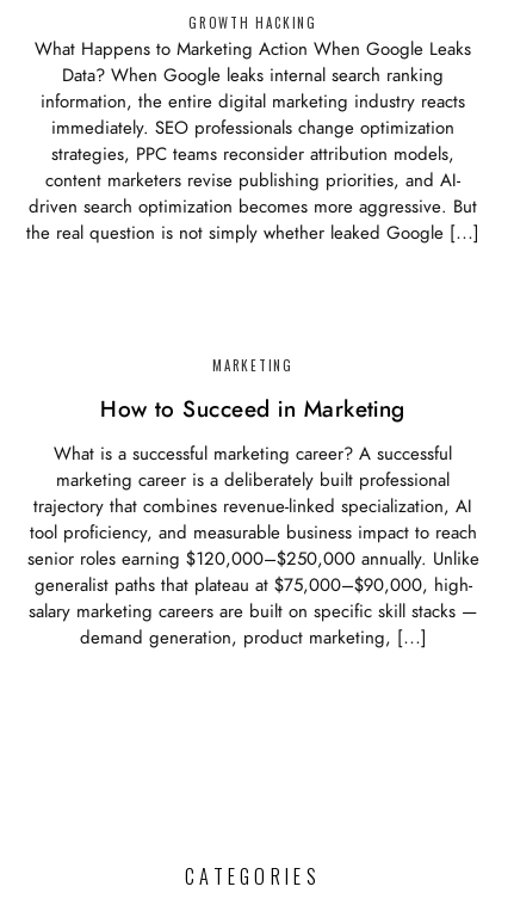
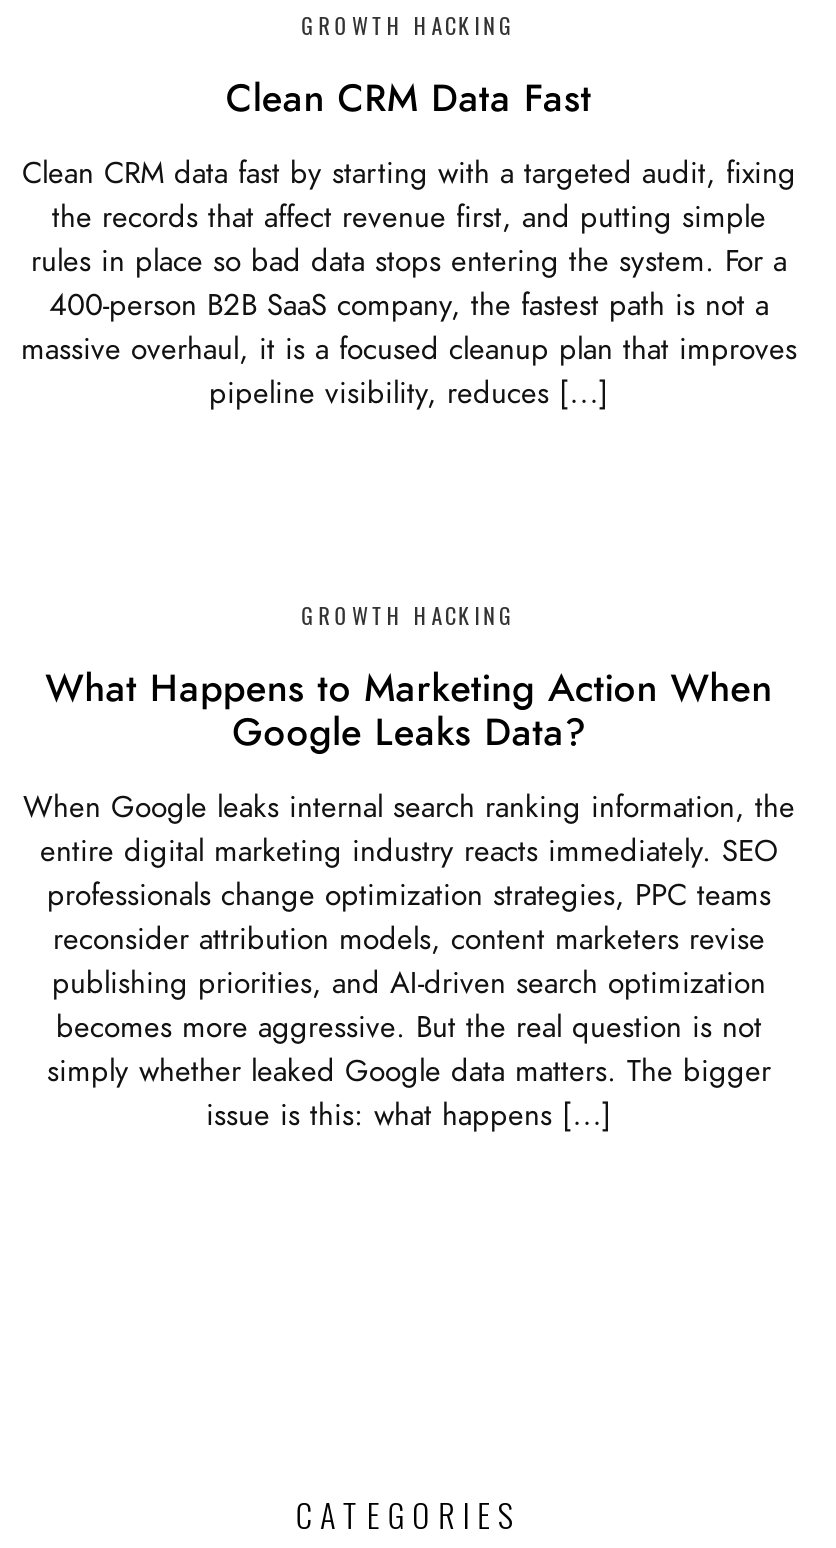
- What Happens to Marketing Action When Google Leaks
- Data? When Google leaks internal search ranking
- information, the entire digital marketing industry reacts
- immediately. SEO professionals change optimization
- strategies, PPC teams reconsider attribution models,
- content marketers revise publishing priorities, and AI-
- driven search optimization becomes more aggressive. But
- the real question is not simply whether leaked Google […]
+ Clean CRM Data Fast
+ Clean CRM data fast by starting with a targeted audit, fixing
+ the records that affect revenue first, and putting simple
+ rules in place so bad data stops entering the system. For a
+ 400-person B2B SaaS company, the fastest path is not a
+ massive overhaul, it is a focused cleanup plan that improves
+ pipeline visibility, reduces […]

- MARKETING
- How to Succeed in Marketing
- What is a successful marketing career? A successful
- marketing career is a deliberately built professional
- trajectory that combines revenue-linked specialization, AI
- tool proficiency, and measurable business impact to reach
- senior roles earning $120,000–$250,000 annually. Unlike
- generalist paths that plateau at $75,000–$90,000, high-
- salary marketing careers are built on specific skill stacks —
- demand generation, product marketing, […]
+ GROWTH HACKING
+ What Happens to Marketing Action When
+ Google Leaks Data?
+ When Google leaks internal search ranking information, the
+ entire digital marketing industry reacts immediately. SEO
+ professionals change optimization strategies, PPC teams
+ reconsider attribution models, content marketers revise
+ publishing priorities, and AI-driven search optimization
+ becomes more aggressive. But the real question is not
+ simply whether leaked Google data matters. The bigger
+ issue is this: what happens […]
